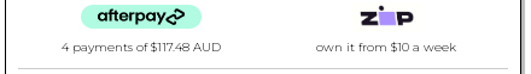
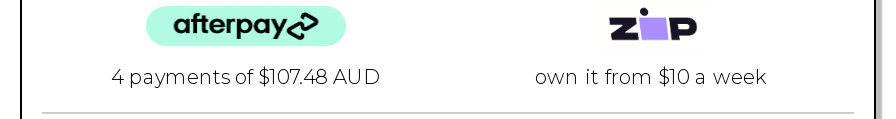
- 4 payments of $117.48 AUD
+ 4 payments of $107.48 AUD
